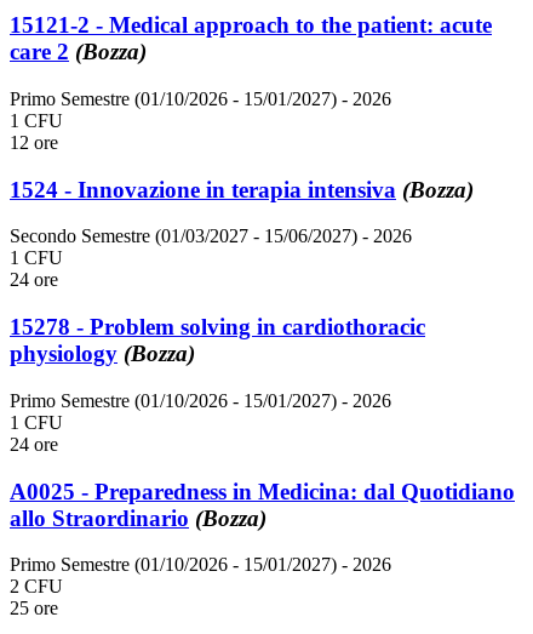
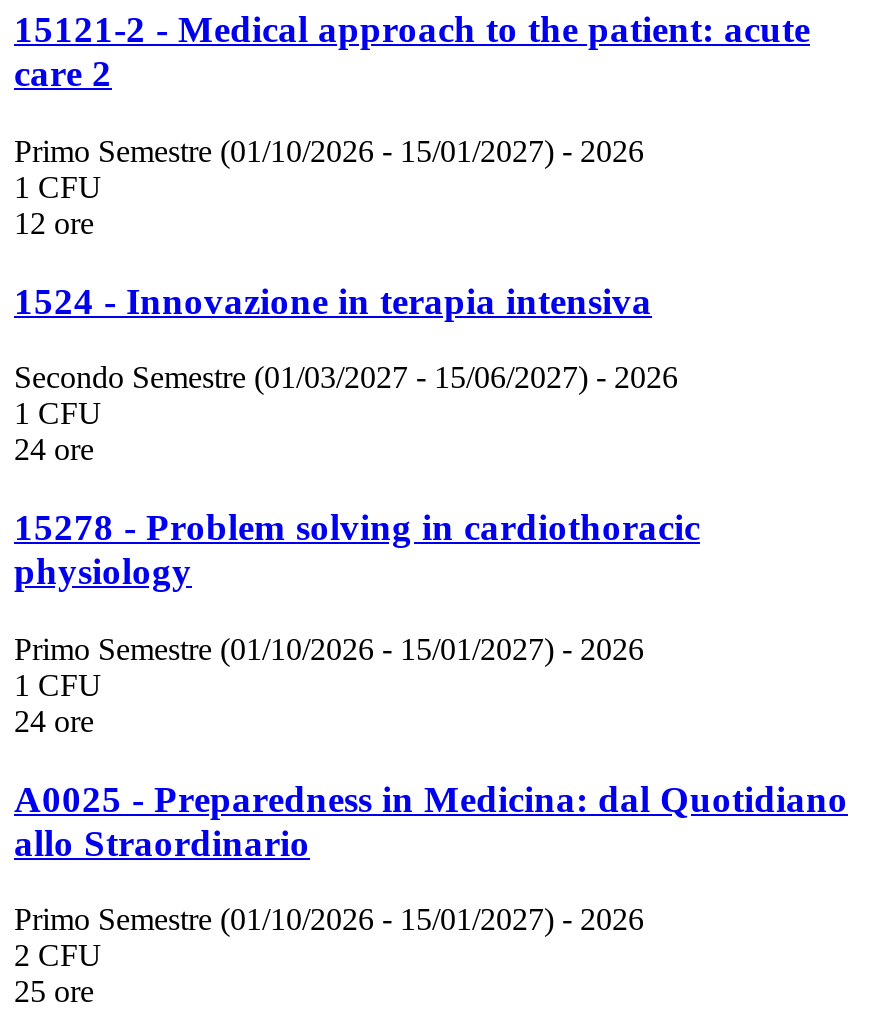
- care 2 (Bozza)
+ care 2

- 1524 - Innovazione in terapia intensiva (Bozza)
+ 1524 - Innovazione in terapia intensiva

- physiology (Bozza)
+ physiology

- allo Straordinario (Bozza)
+ allo Straordinario
